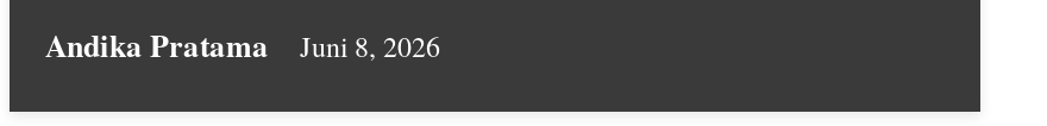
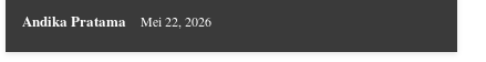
- Andika Pratama Juni 8, 2026
+ Andika Pratama Mei 22, 2026
